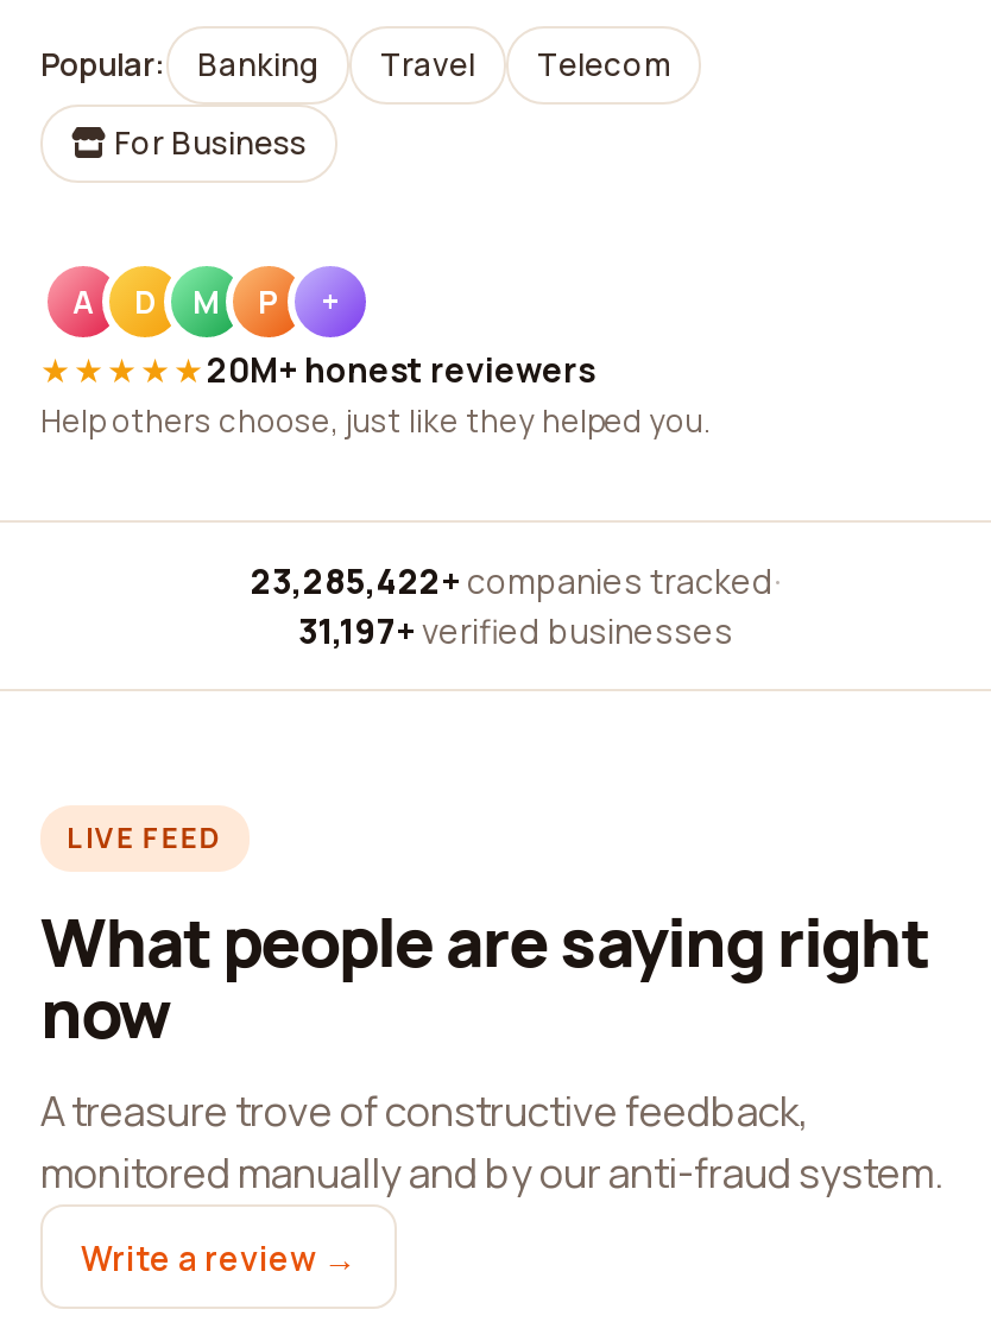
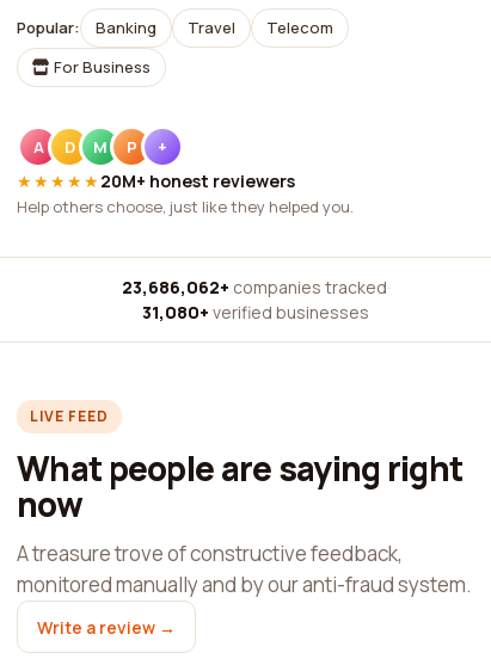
- 23,285,422+ companies tracked ·
+ 23,686,062+ companies tracked ·

- 31,197+ verified businesses
+ 31,080+ verified businesses
